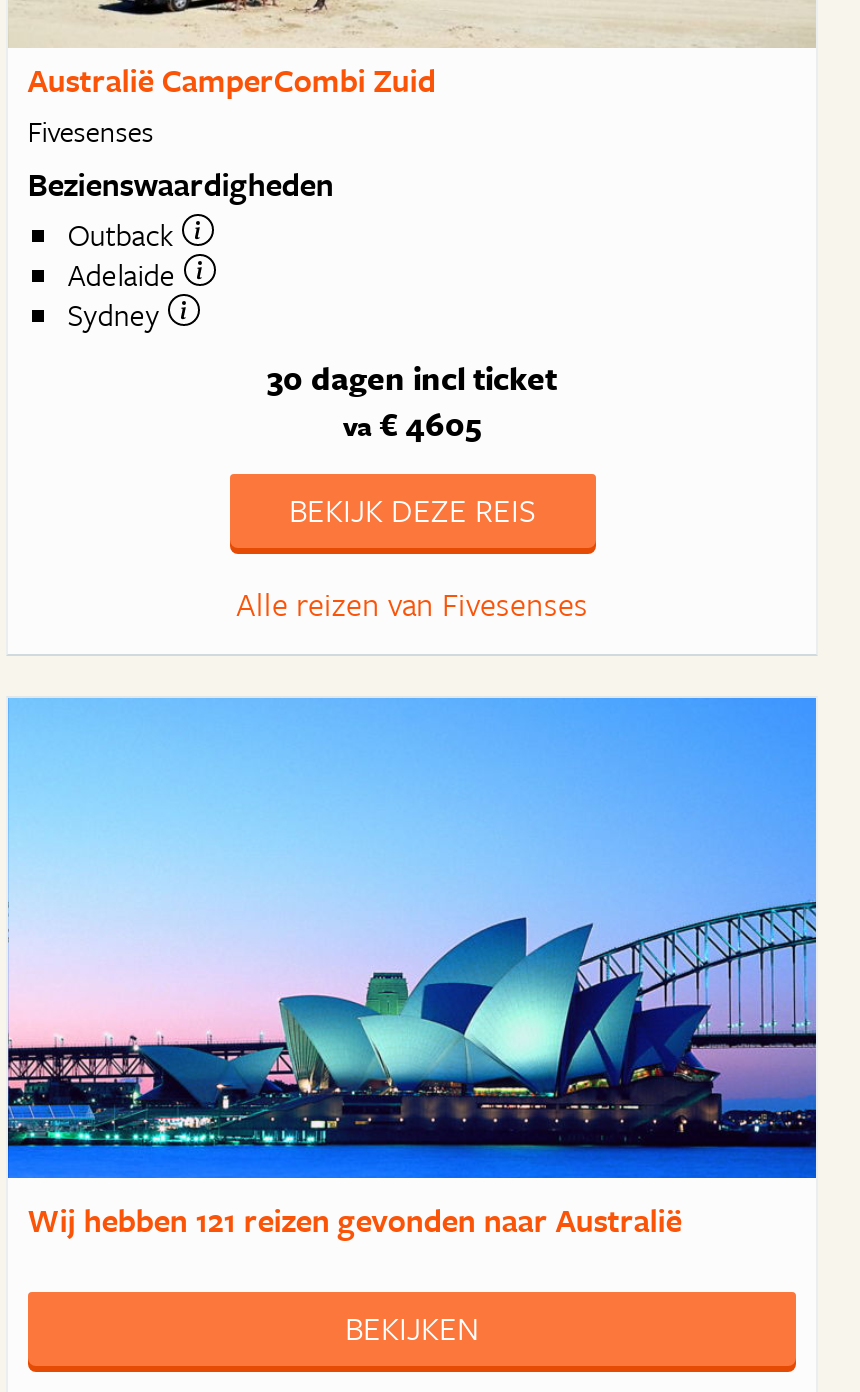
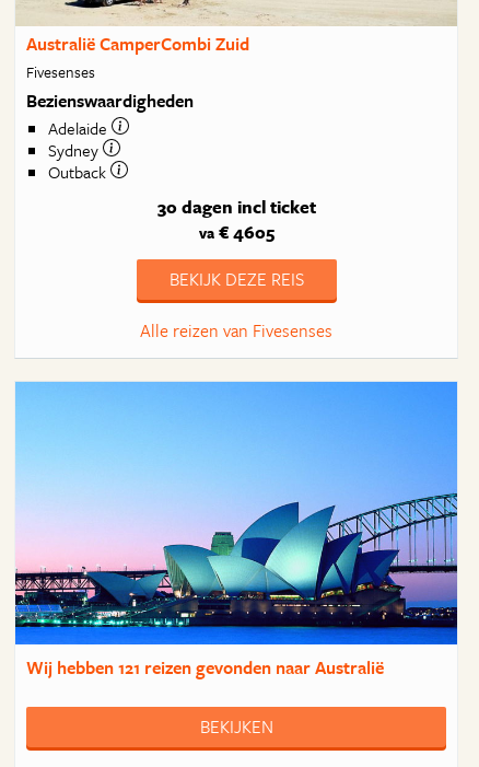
moved down: Outback

moved up: Adelaide | Sydney
